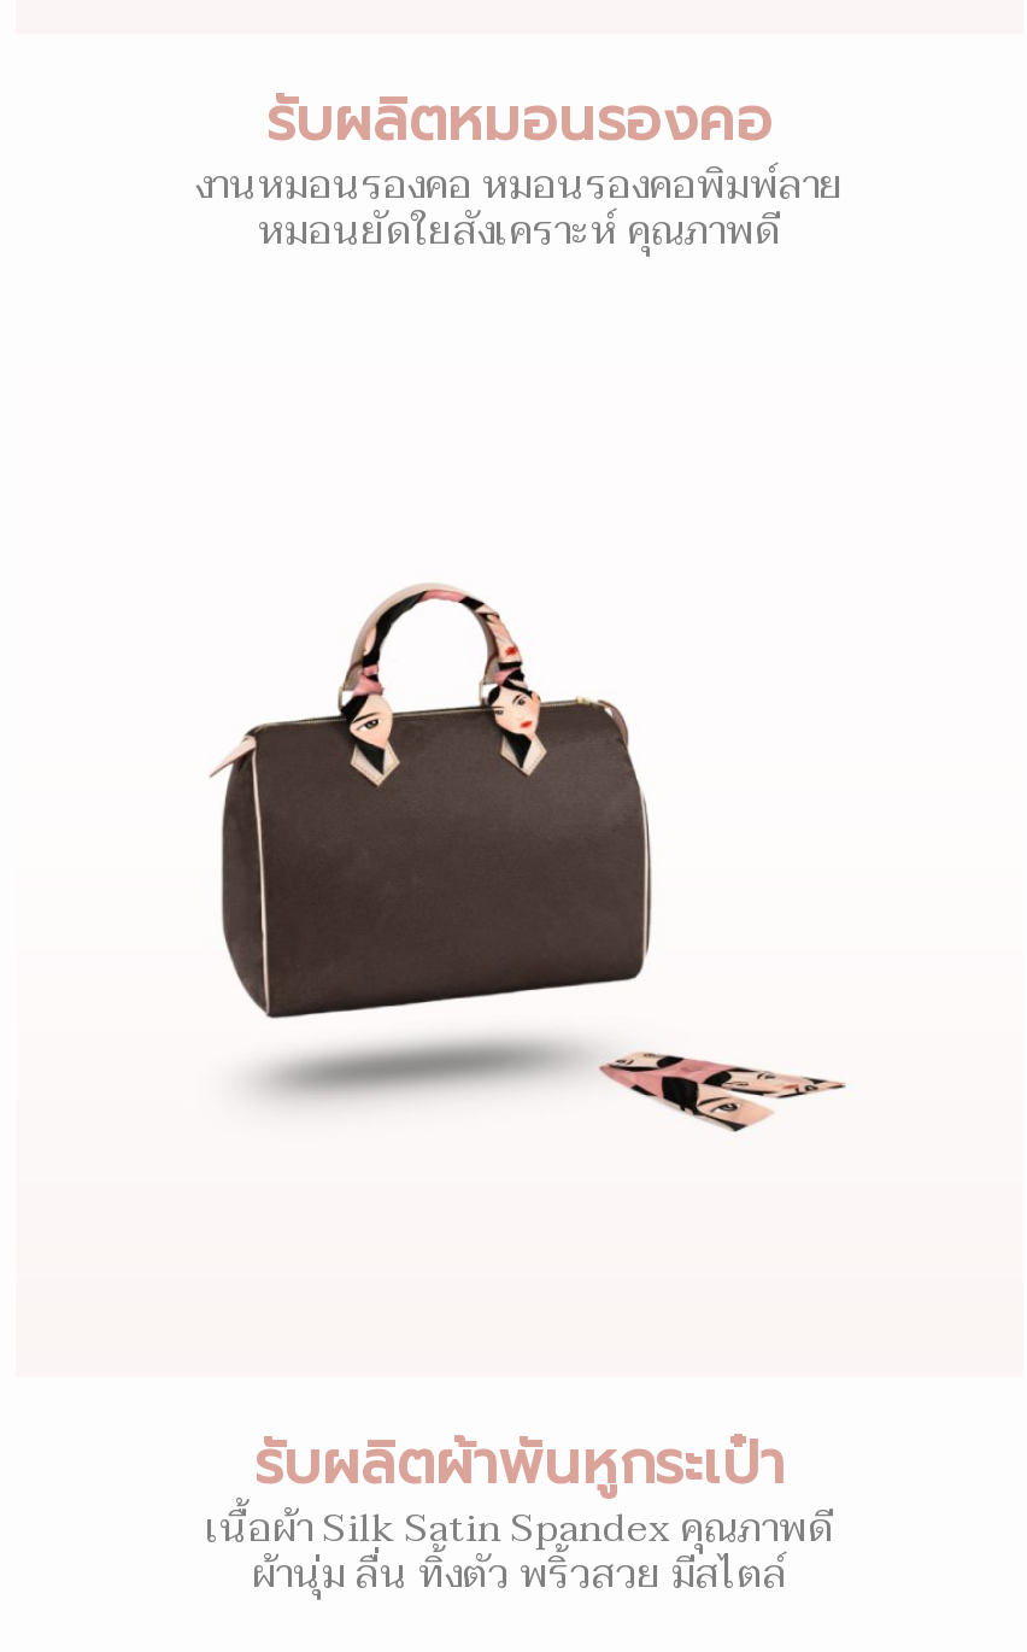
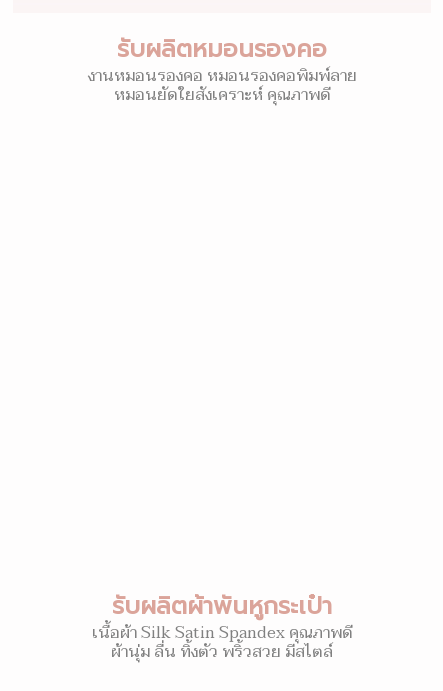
- [image]
